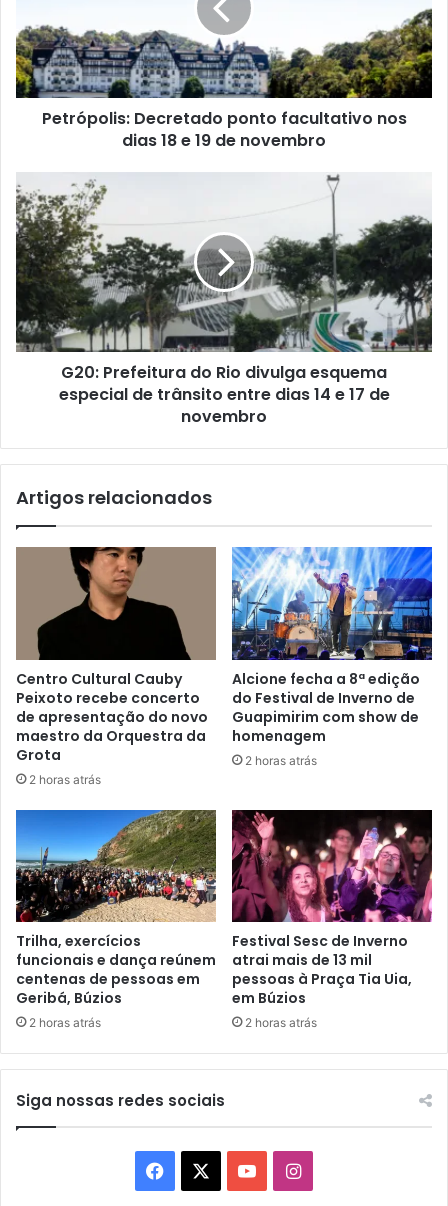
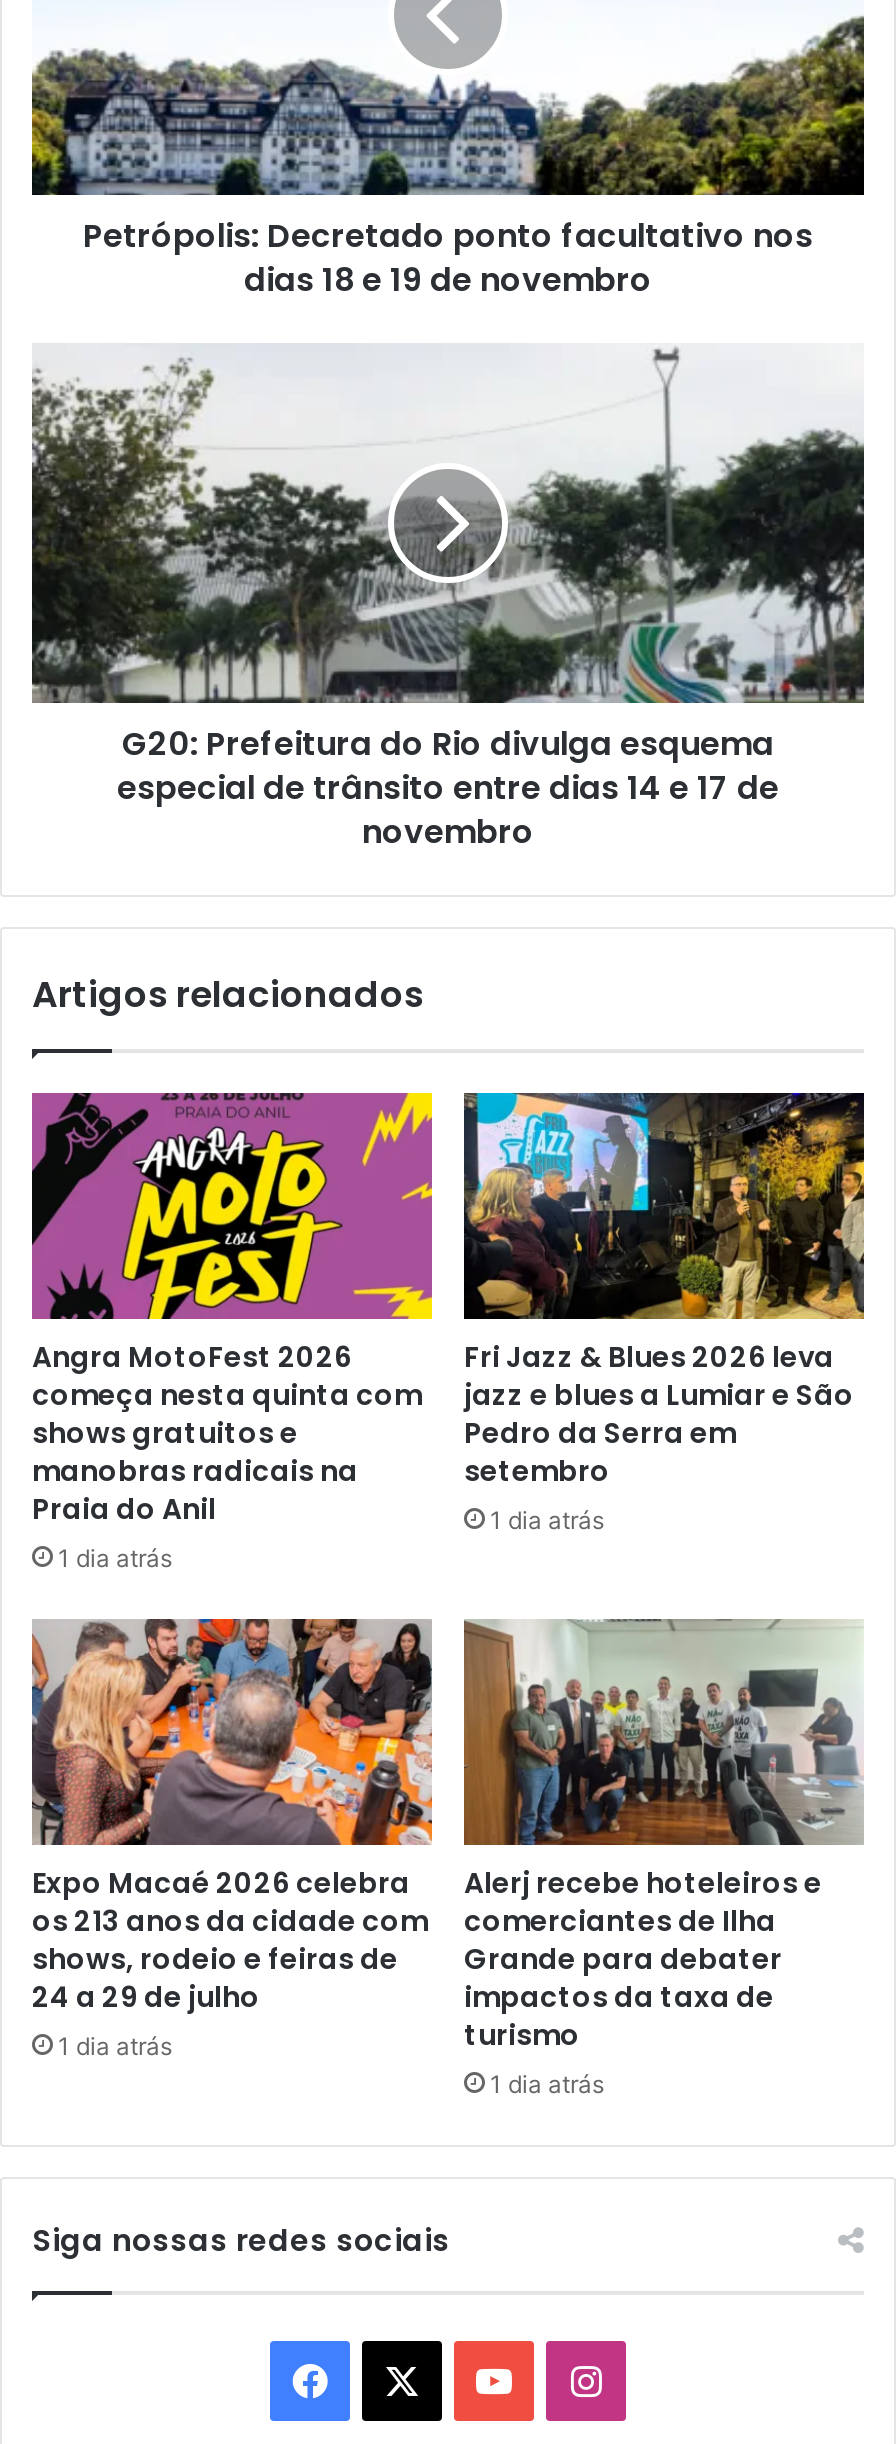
- [image]
- Centro Cultural Cauby
- Peixoto recebe concerto
- de apresentação do novo
- maestro da Orquestra da
- Grota
- 2 horas atrás
+ [image]
+ Angra MotoFest 2026
+ começa nesta quinta com
+ shows gratuitos e
+ manobras radicais na
+ Praia do Anil
+ 1 dia atrás

- [image]
- Alcione fecha a 8ª edição
- do Festival de Inverno de
- Guapimirim com show de
- homenagem
- 2 horas atrás
+ [image]
+ Fri Jazz & Blues 2026 leva
+ jazz e blues a Lumiar e São
+ Pedro da Serra em
+ setembro
+ 1 dia atrás

- [image]
- Trilha, exercícios
- funcionais e dança reúnem
- centenas de pessoas em
- Geribá, Búzios
- 2 horas atrás
+ [image]
+ Expo Macaé 2026 celebra
+ os 213 anos da cidade com
+ shows, rodeio e feiras de
+ 24 a 29 de julho
+ 1 dia atrás

- [image]
- Festival Sesc de Inverno
- atrai mais de 13 mil
- pessoas à Praça Tia Uia,
- em Búzios
- 2 horas atrás
+ [image]
+ Alerj recebe hoteleiros e
+ comerciantes de Ilha
+ Grande para debater
+ impactos da taxa de
+ turismo
+ 1 dia atrás
